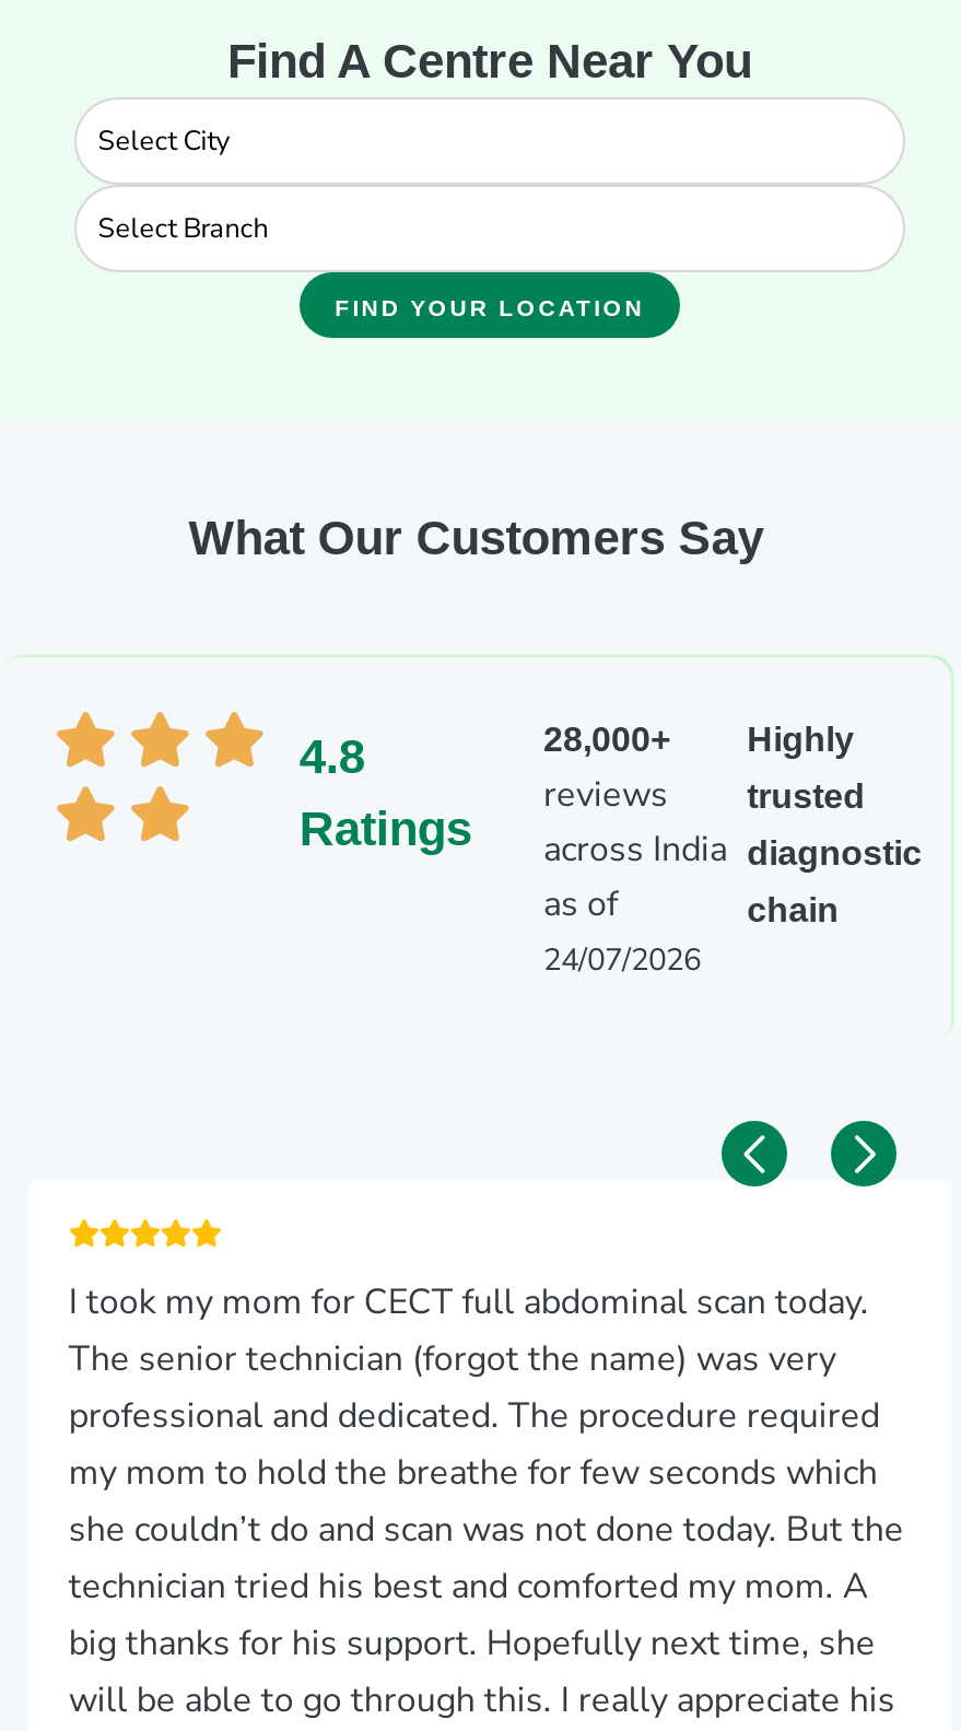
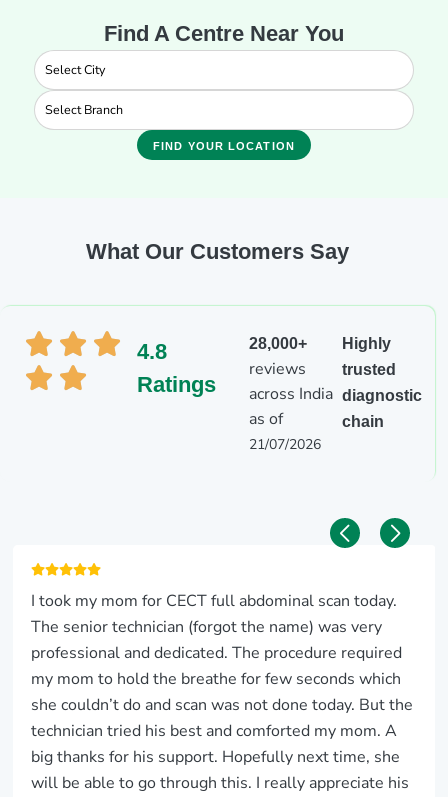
- 24/07/2026
+ 21/07/2026
